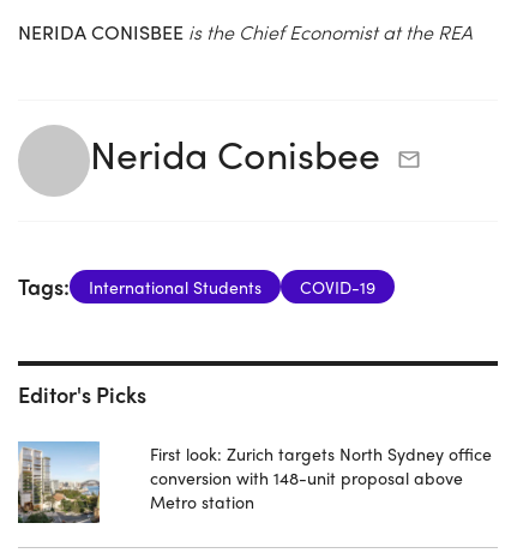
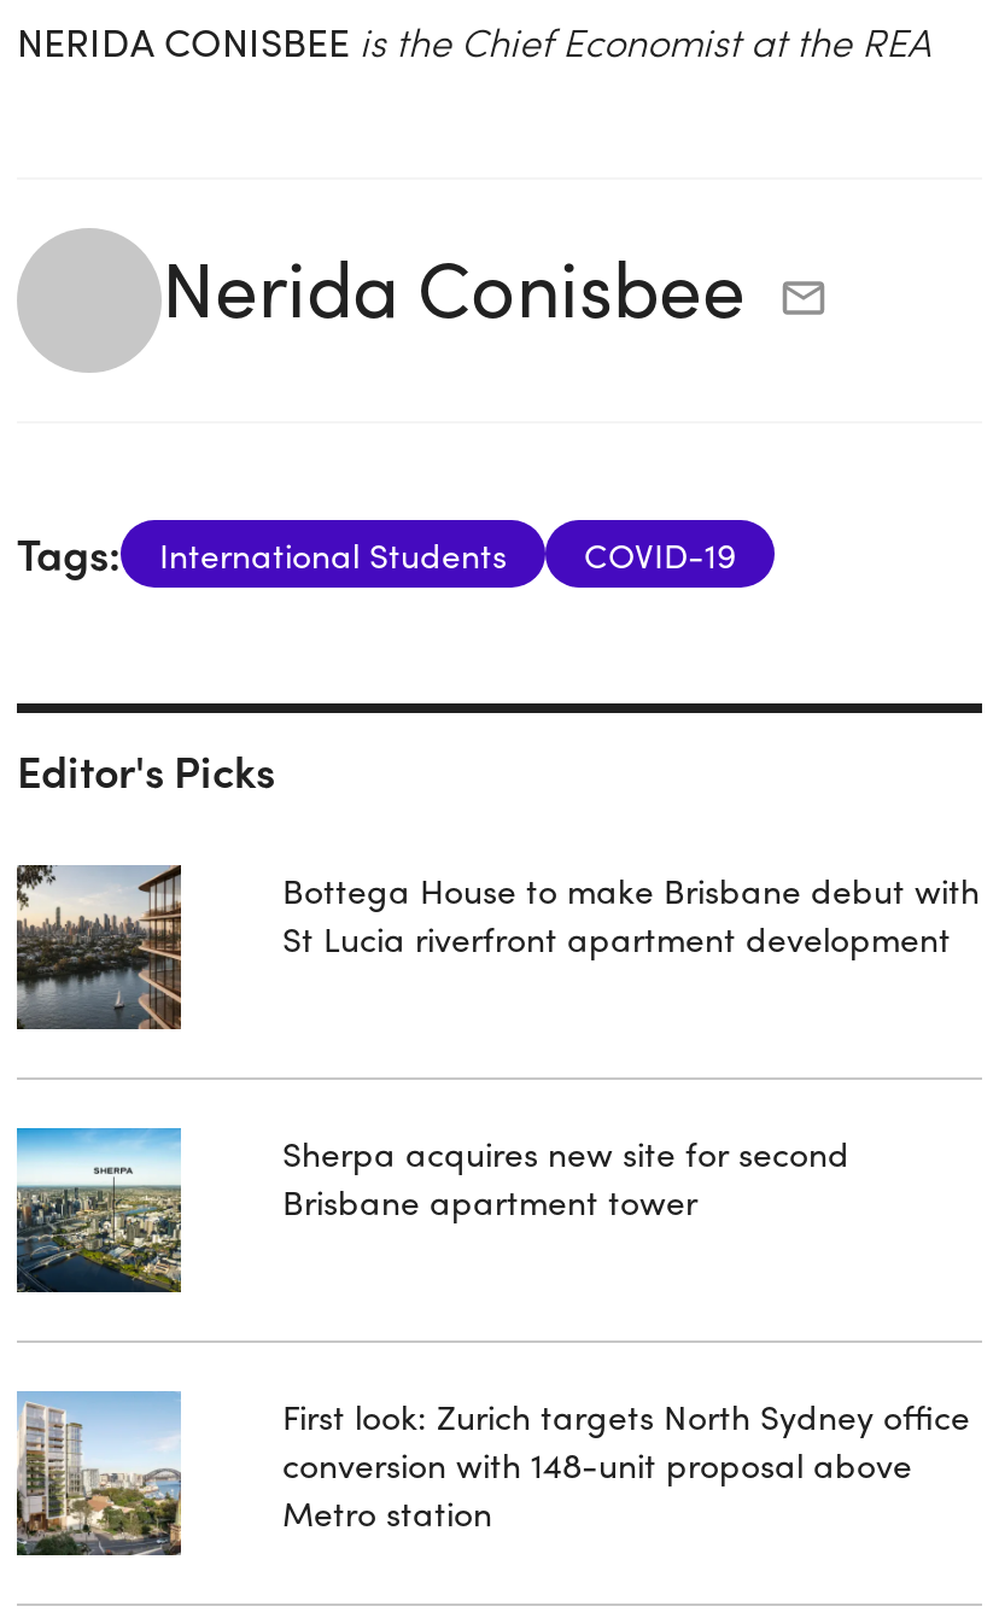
+ [image]

+ [image]

+ Bottega House to make Brisbane debut with
+ St Lucia riverfront apartment development

+ Sherpa acquires new site for second
+ Brisbane apartment tower
